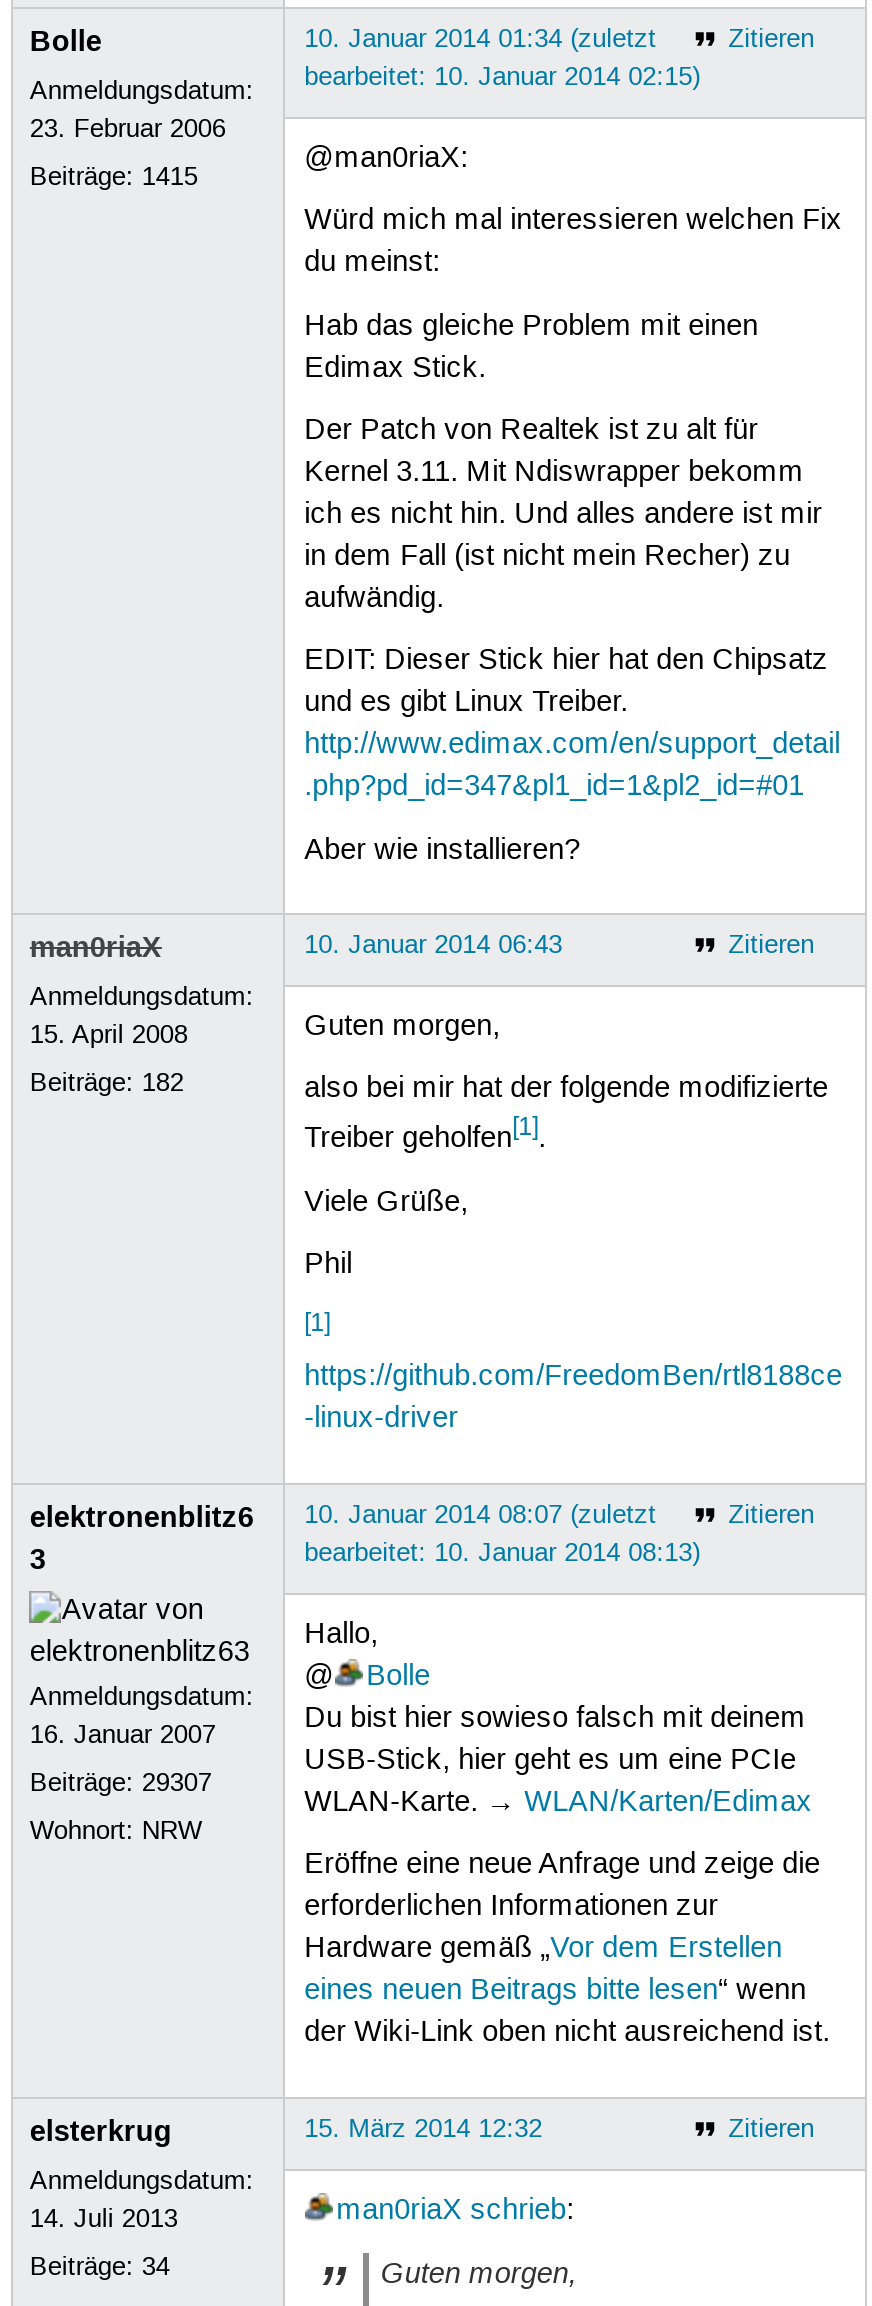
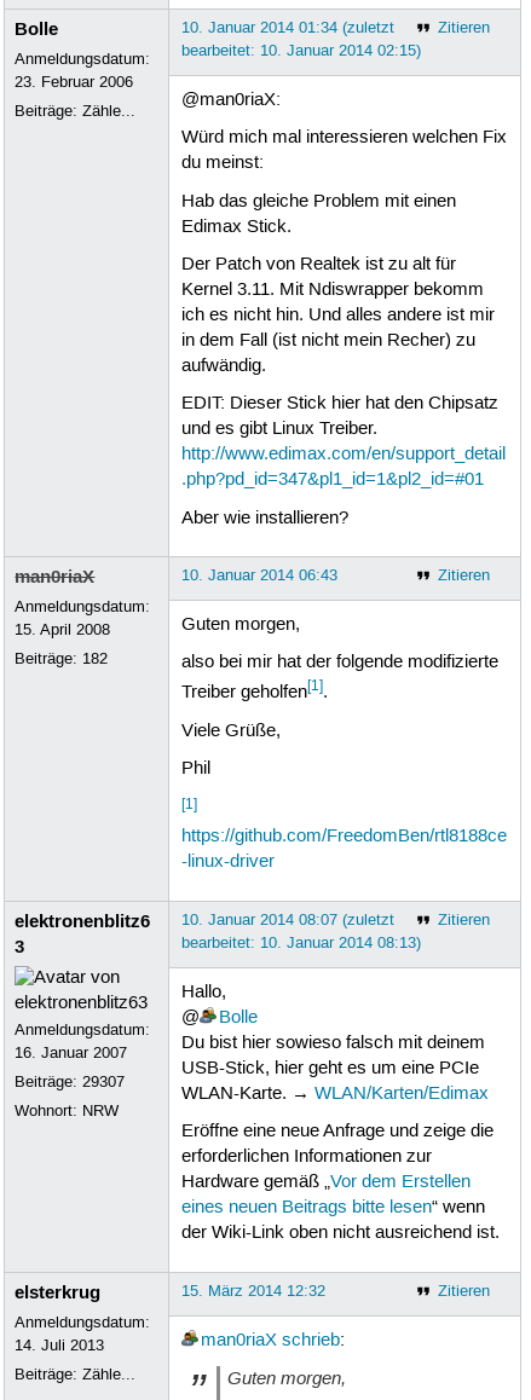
- Beiträge: 1415
+ Beiträge: Zähle...

- Beiträge: 34
+ Beiträge: Zähle...
